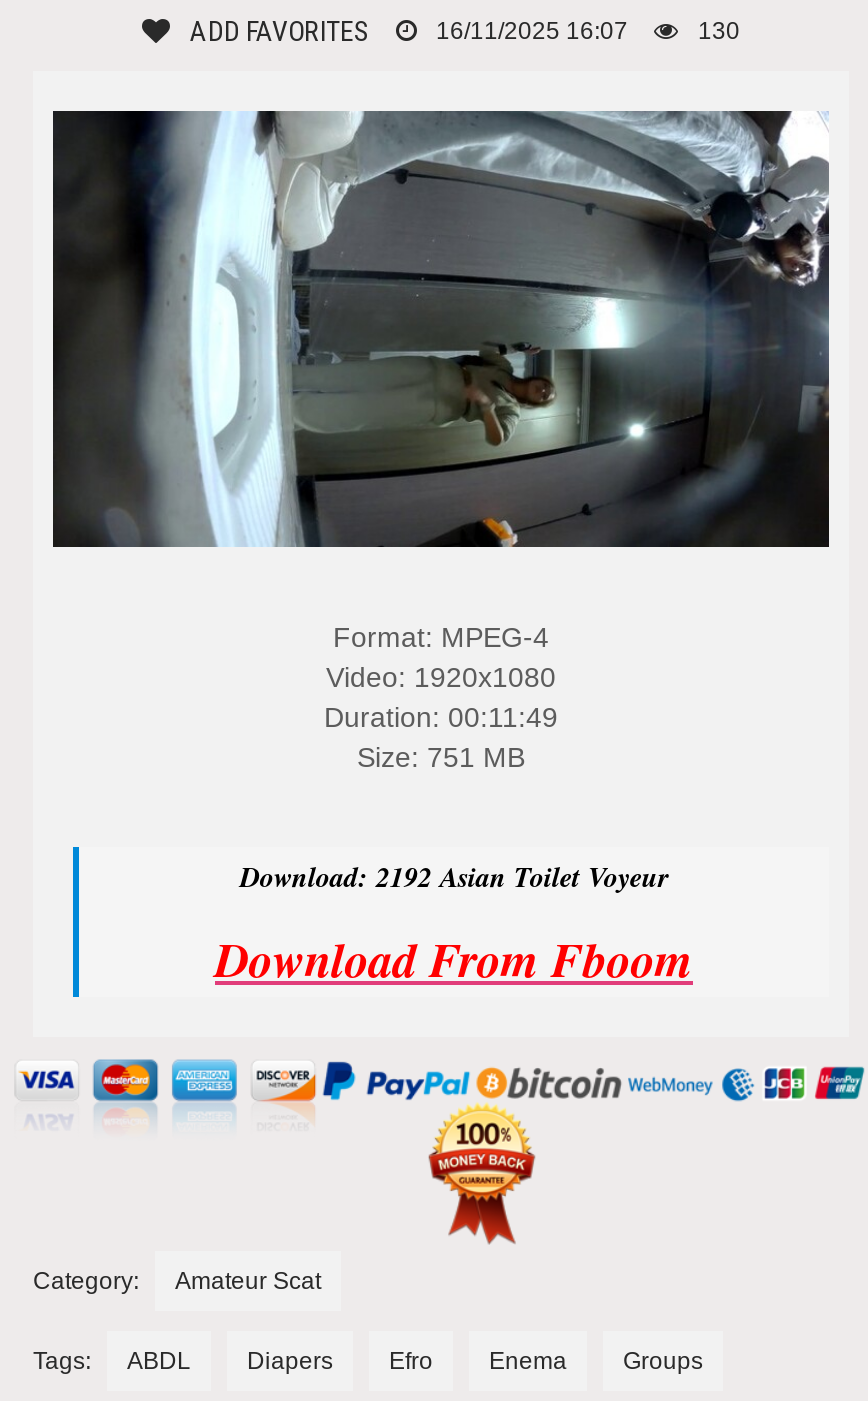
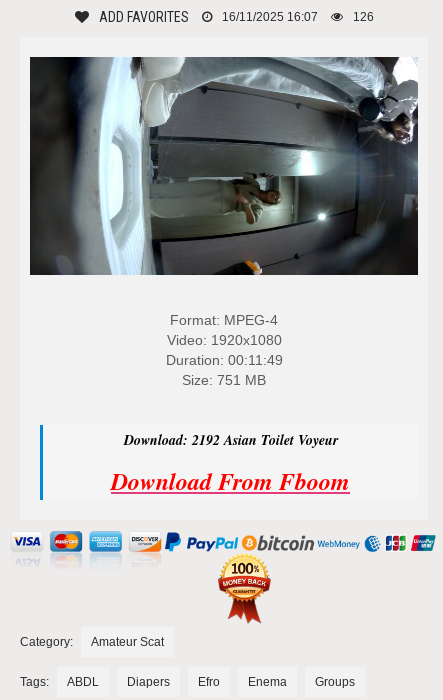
- 130
+ 126
